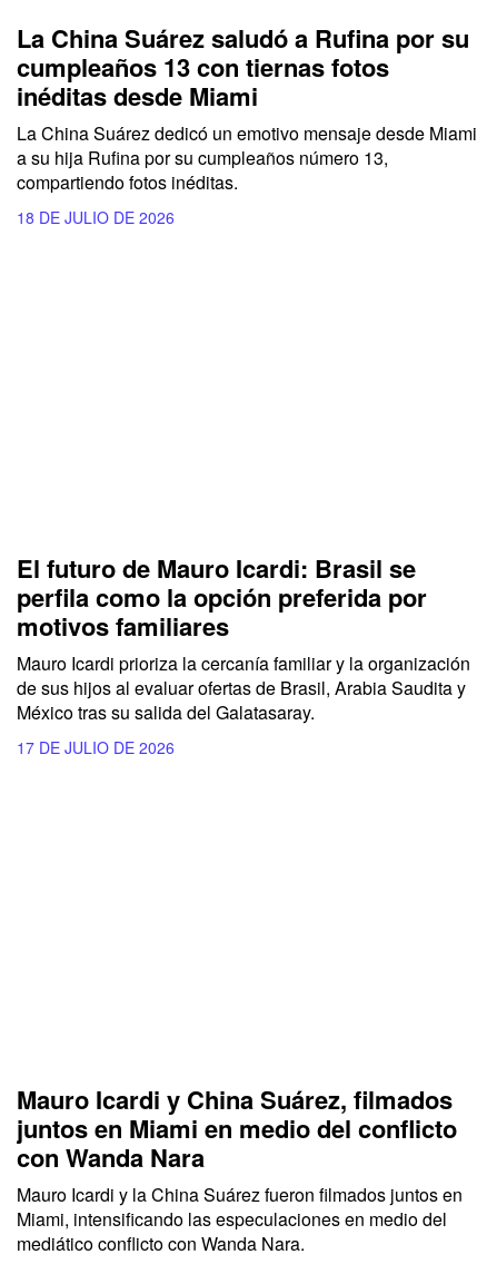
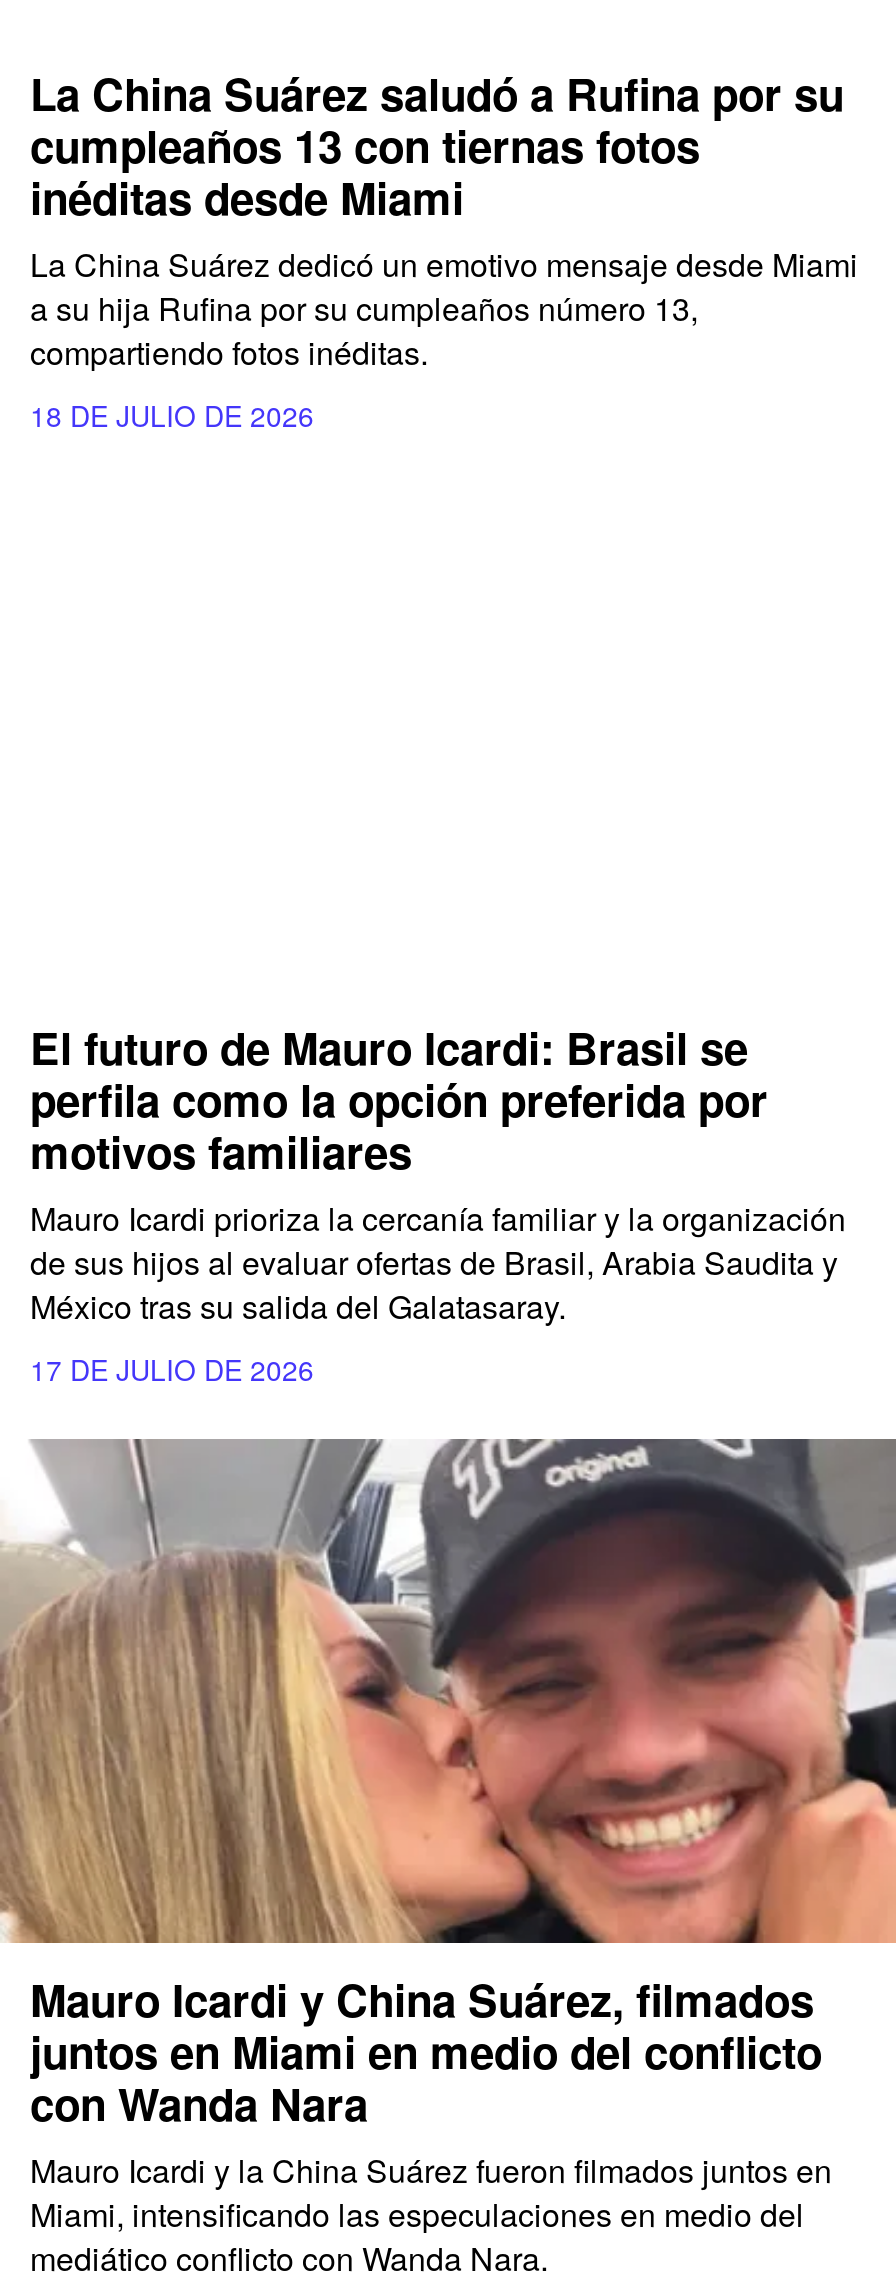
+ [image]
